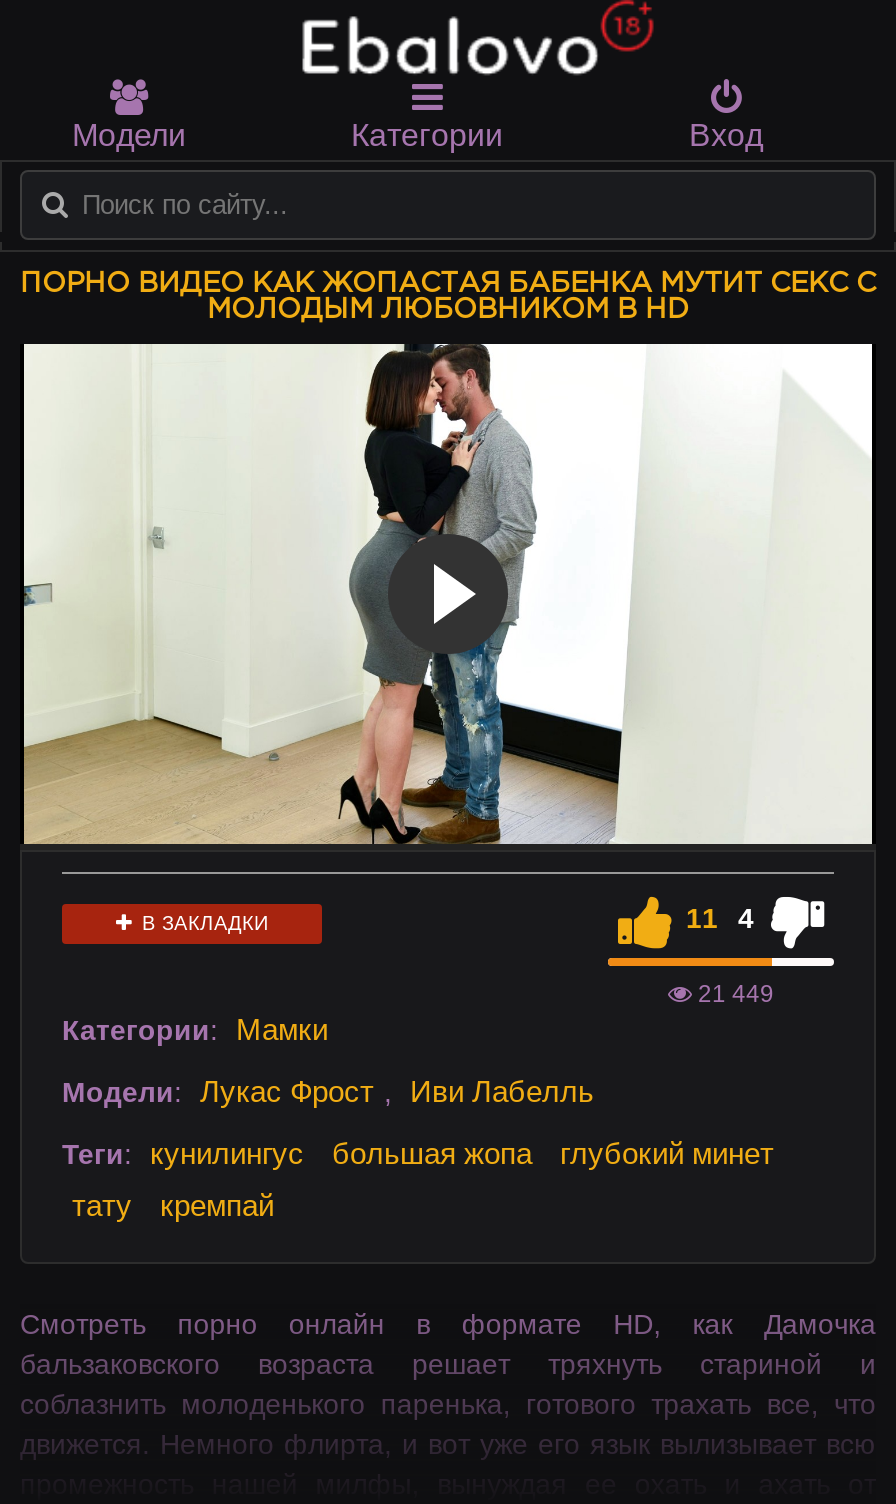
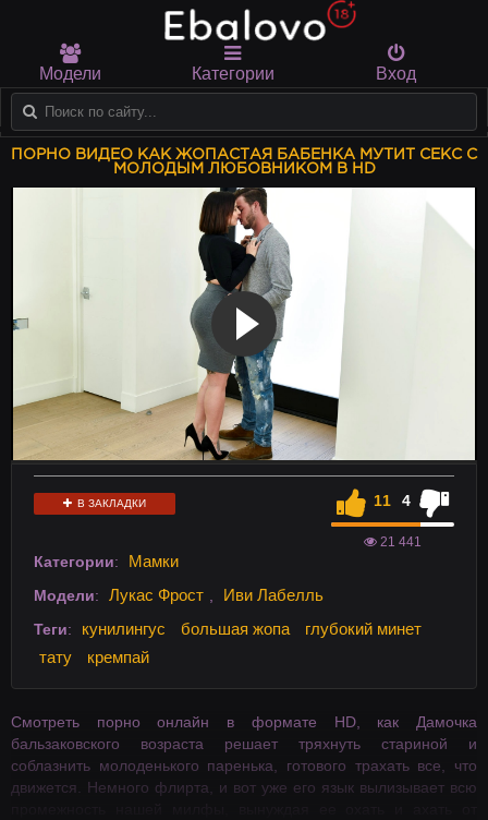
- 21 449
+ 21 441
